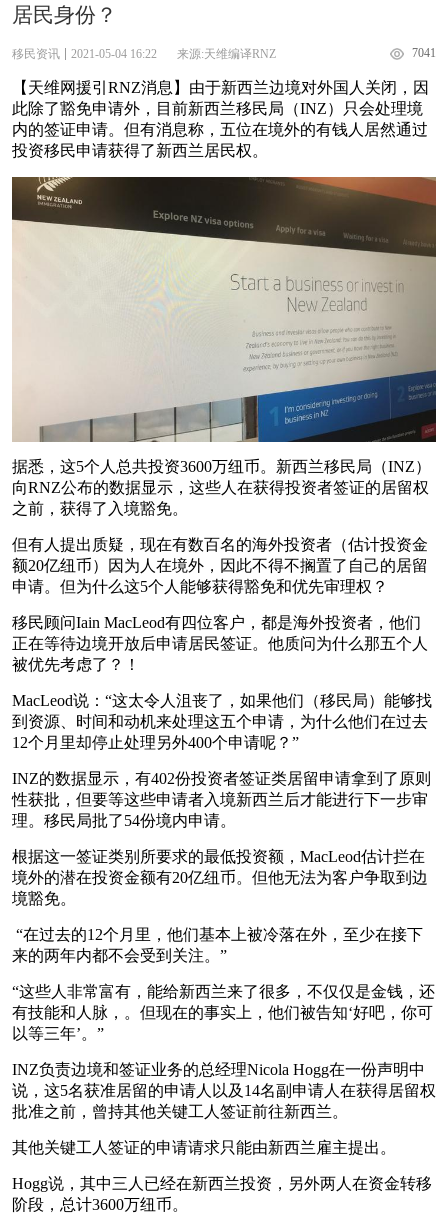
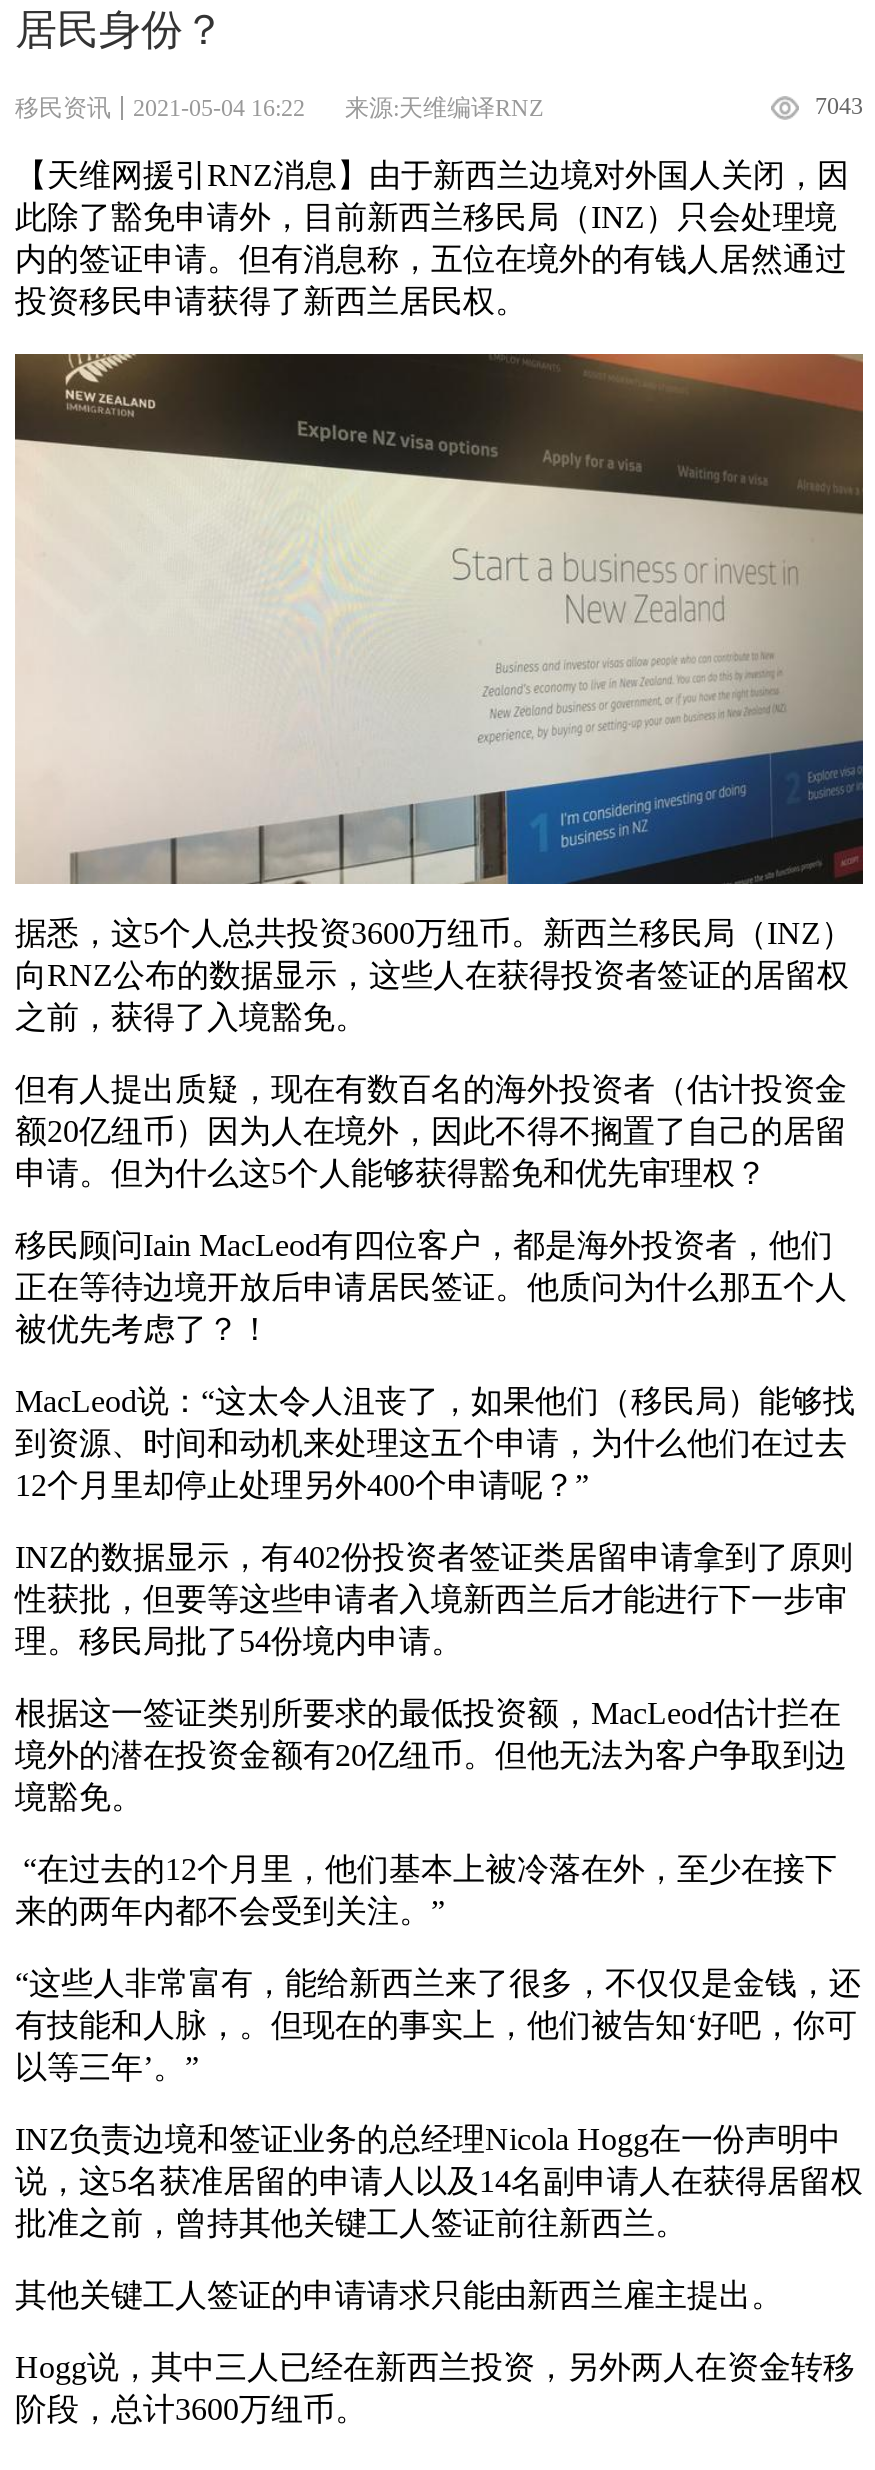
- 7041
+ 7043
